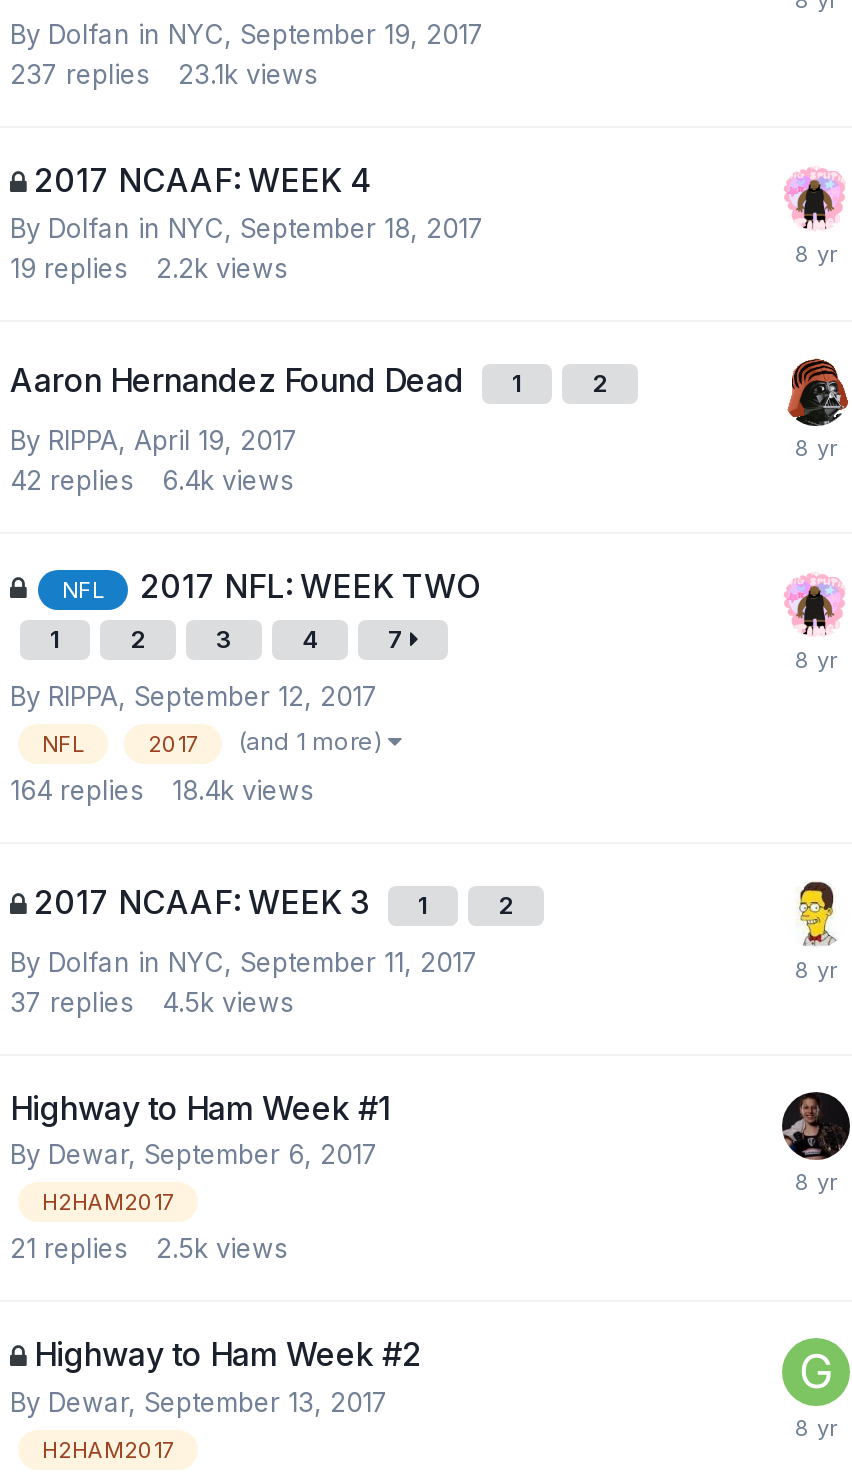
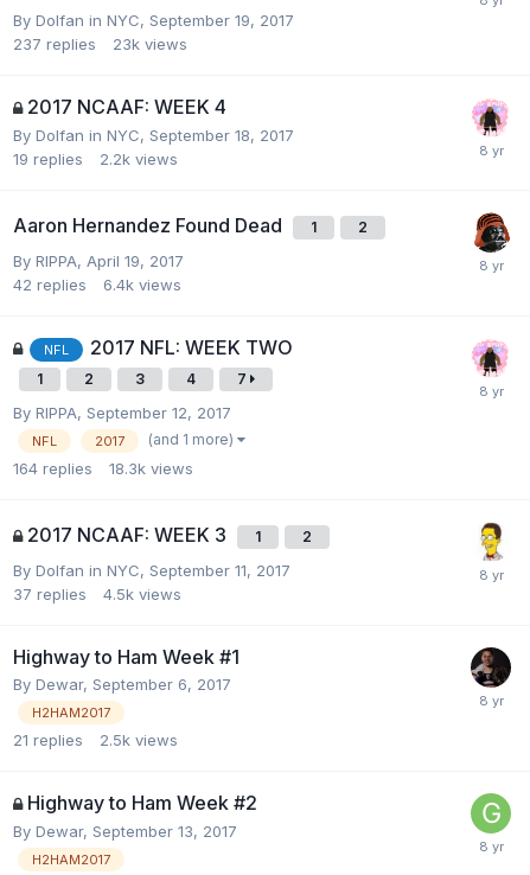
- 237 replies 23.1k views
+ 237 replies 23k views

- 164 replies 18.4k views
+ 164 replies 18.3k views
